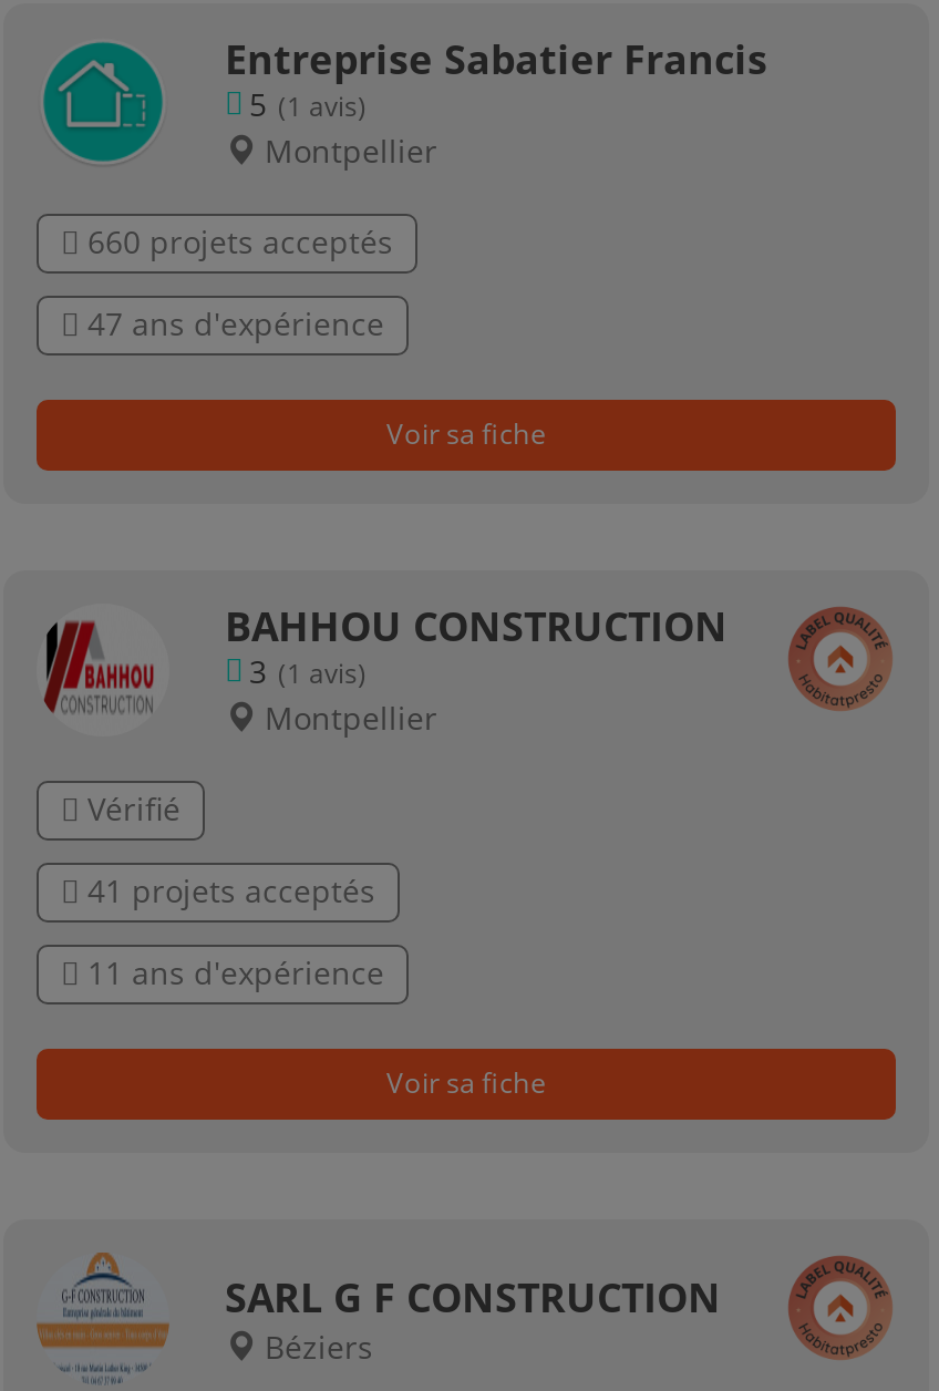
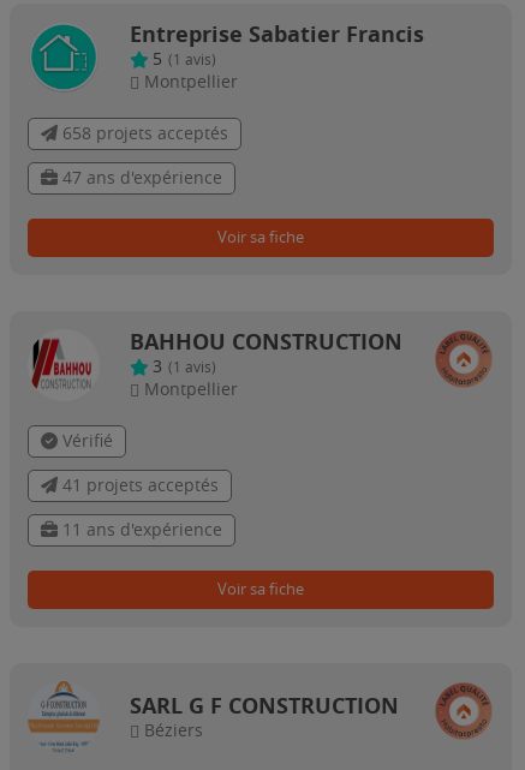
- 660 projets acceptés
+ 658 projets acceptés
